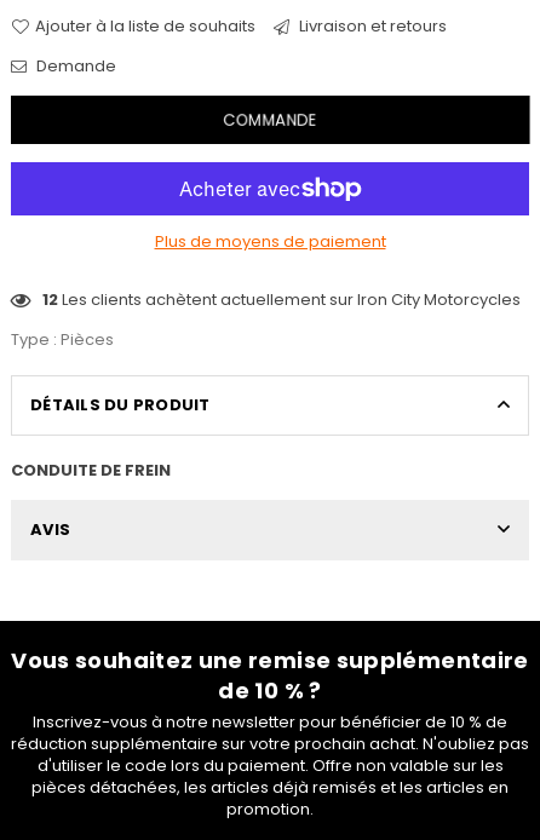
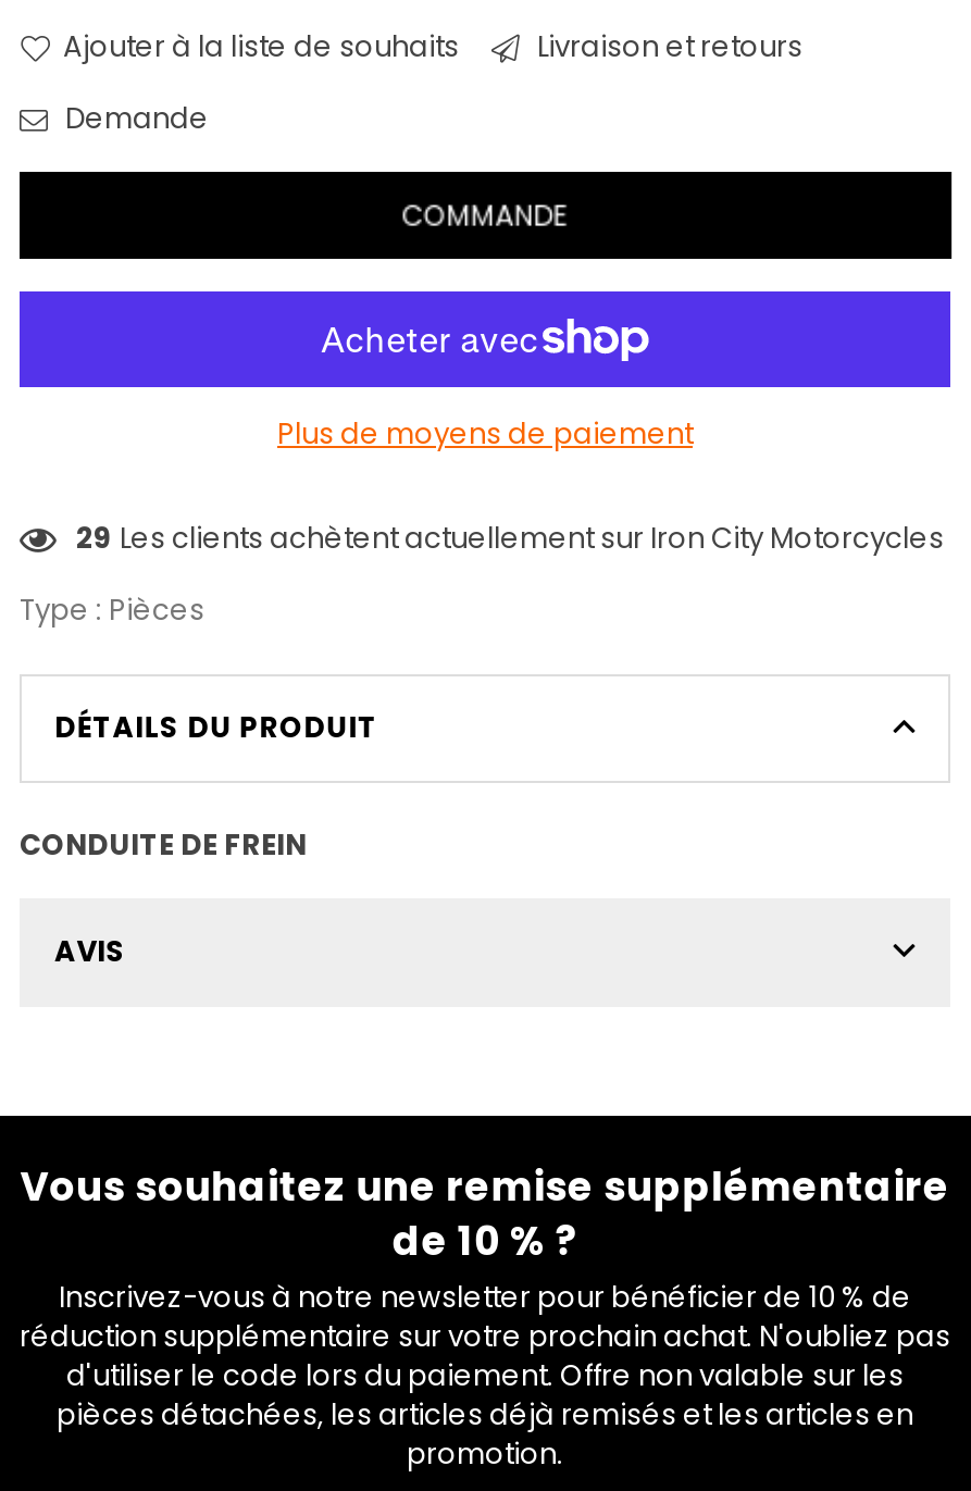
- 12 Les clients achètent actuellement sur Iron City Motorcycles
+ 29 Les clients achètent actuellement sur Iron City Motorcycles
